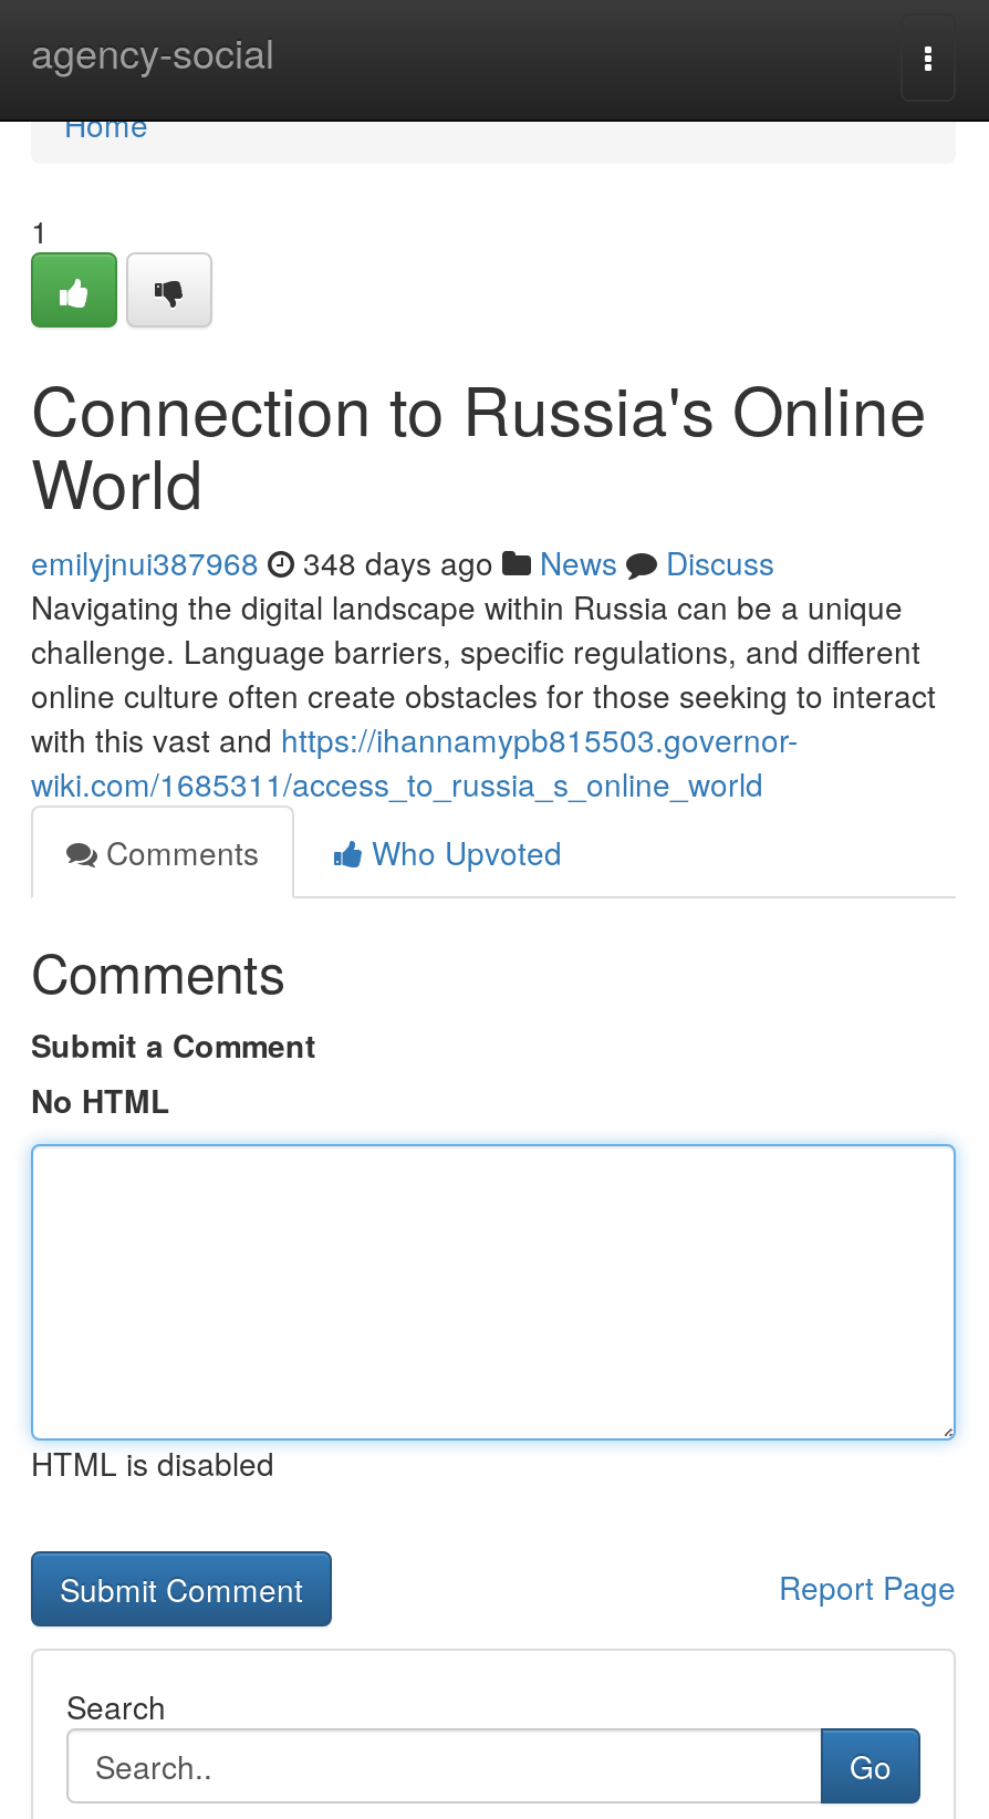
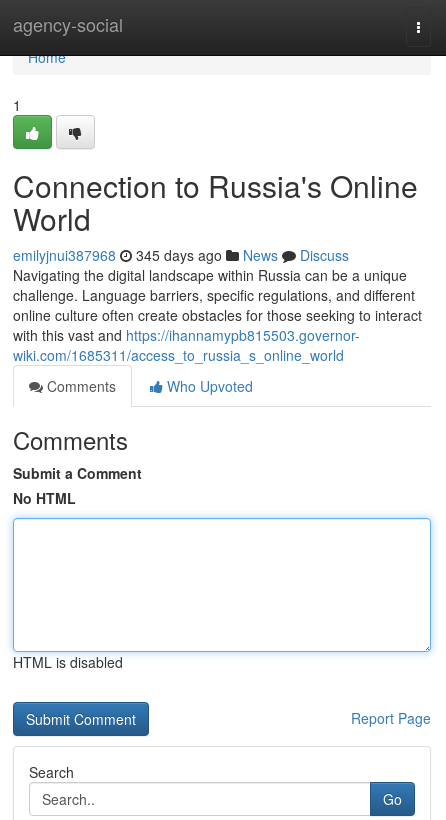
- emilyjnui387968 348 days ago News Discuss
+ emilyjnui387968 345 days ago News Discuss
